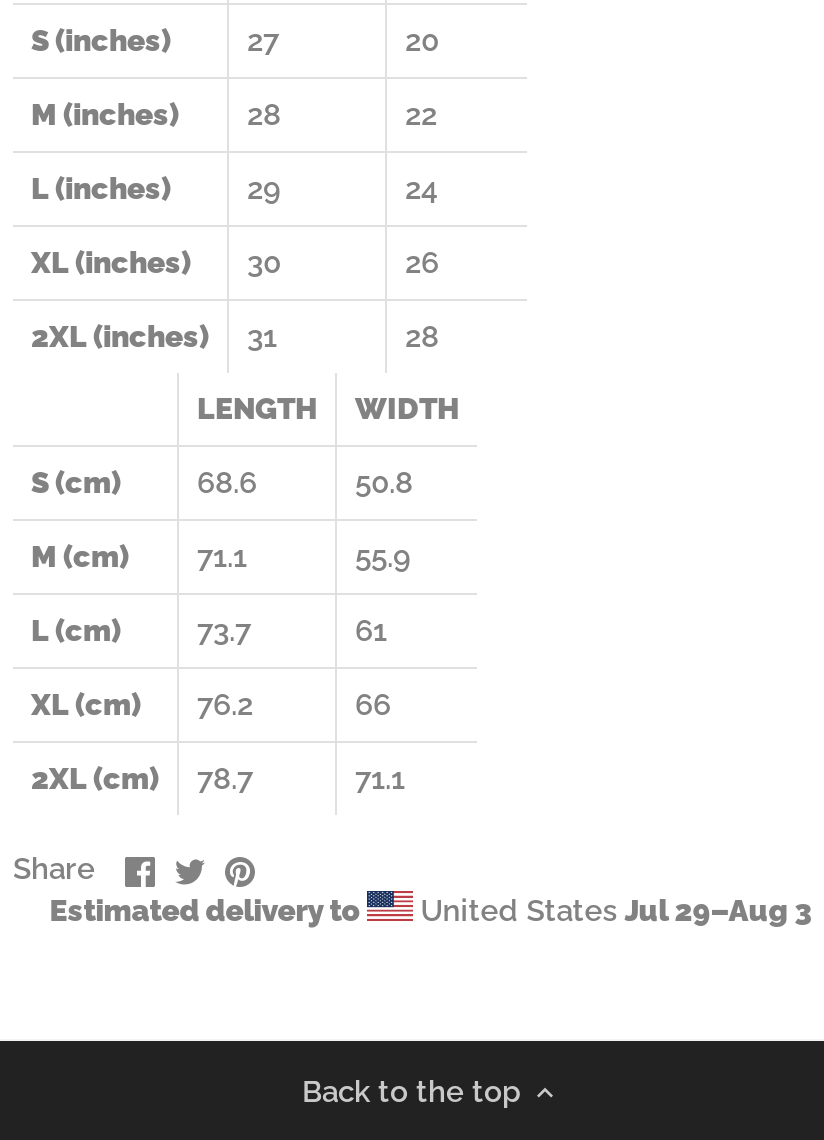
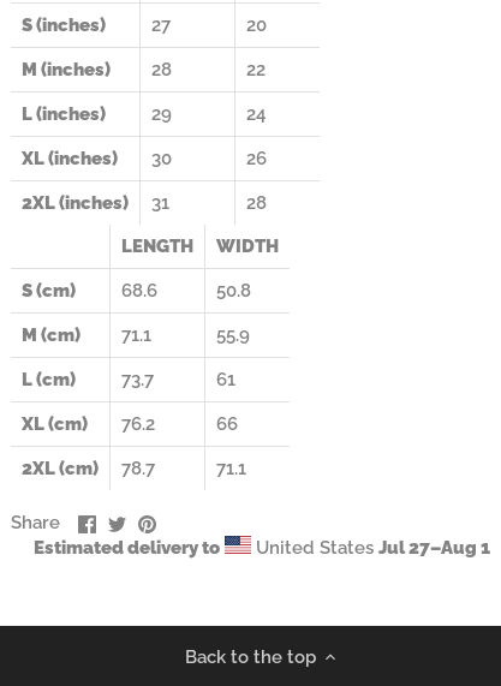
- United States Jul 29–Aug 3
+ United States Jul 27–Aug 1
